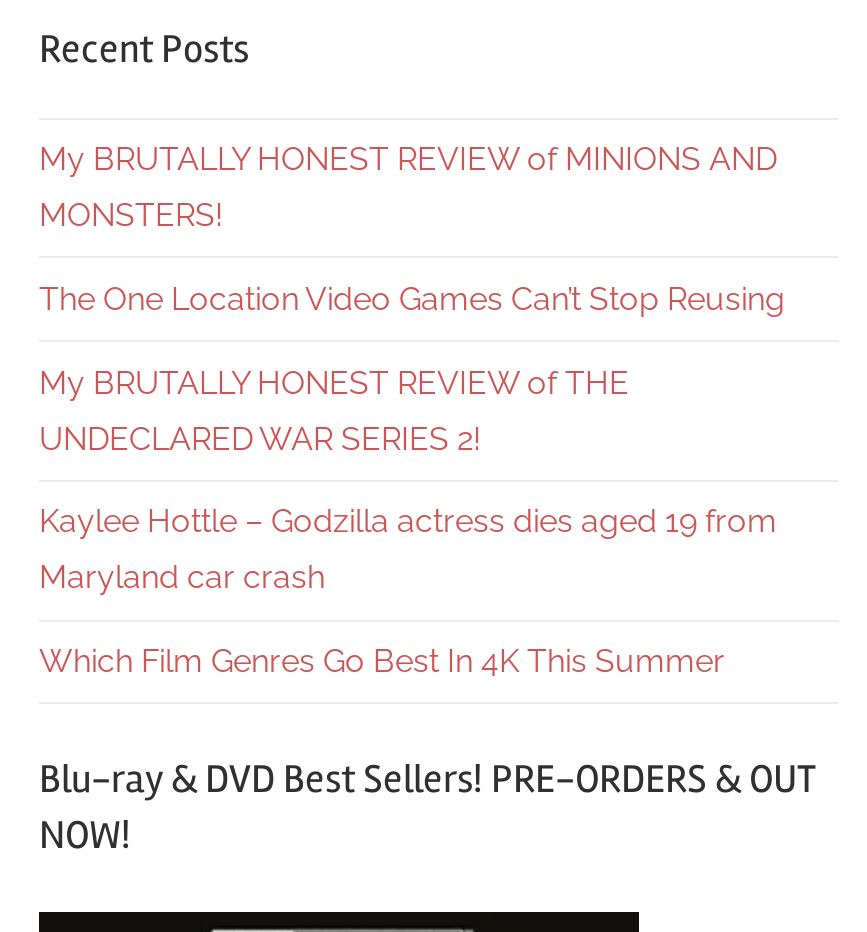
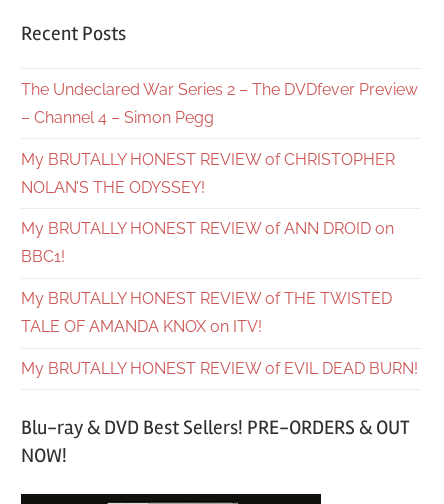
- My BRUTALLY HONEST REVIEW of MINIONS AND
- MONSTERS!
- The One Location Video Games Can’t Stop Reusing
- My BRUTALLY HONEST REVIEW of THE
- UNDECLARED WAR SERIES 2!
- Kaylee Hottle – Godzilla actress dies aged 19 from
- Maryland car crash
- Which Film Genres Go Best In 4K This Summer
+ The Undeclared War Series 2 – The DVDfever Preview
+ – Channel 4 – Simon Pegg
+ My BRUTALLY HONEST REVIEW of CHRISTOPHER
+ NOLAN’S THE ODYSSEY!
+ My BRUTALLY HONEST REVIEW of ANN DROID on
+ BBC1!
+ My BRUTALLY HONEST REVIEW of THE TWISTED
+ TALE OF AMANDA KNOX on ITV!
+ My BRUTALLY HONEST REVIEW of EVIL DEAD BURN!
